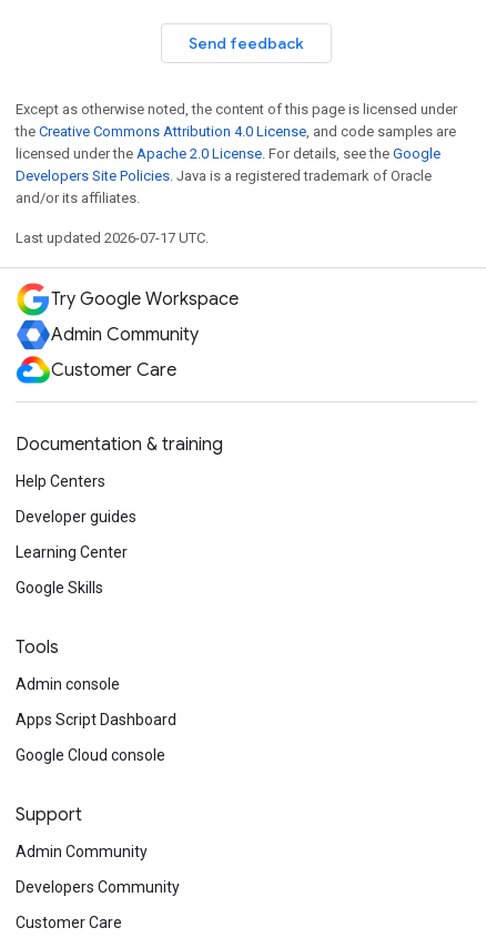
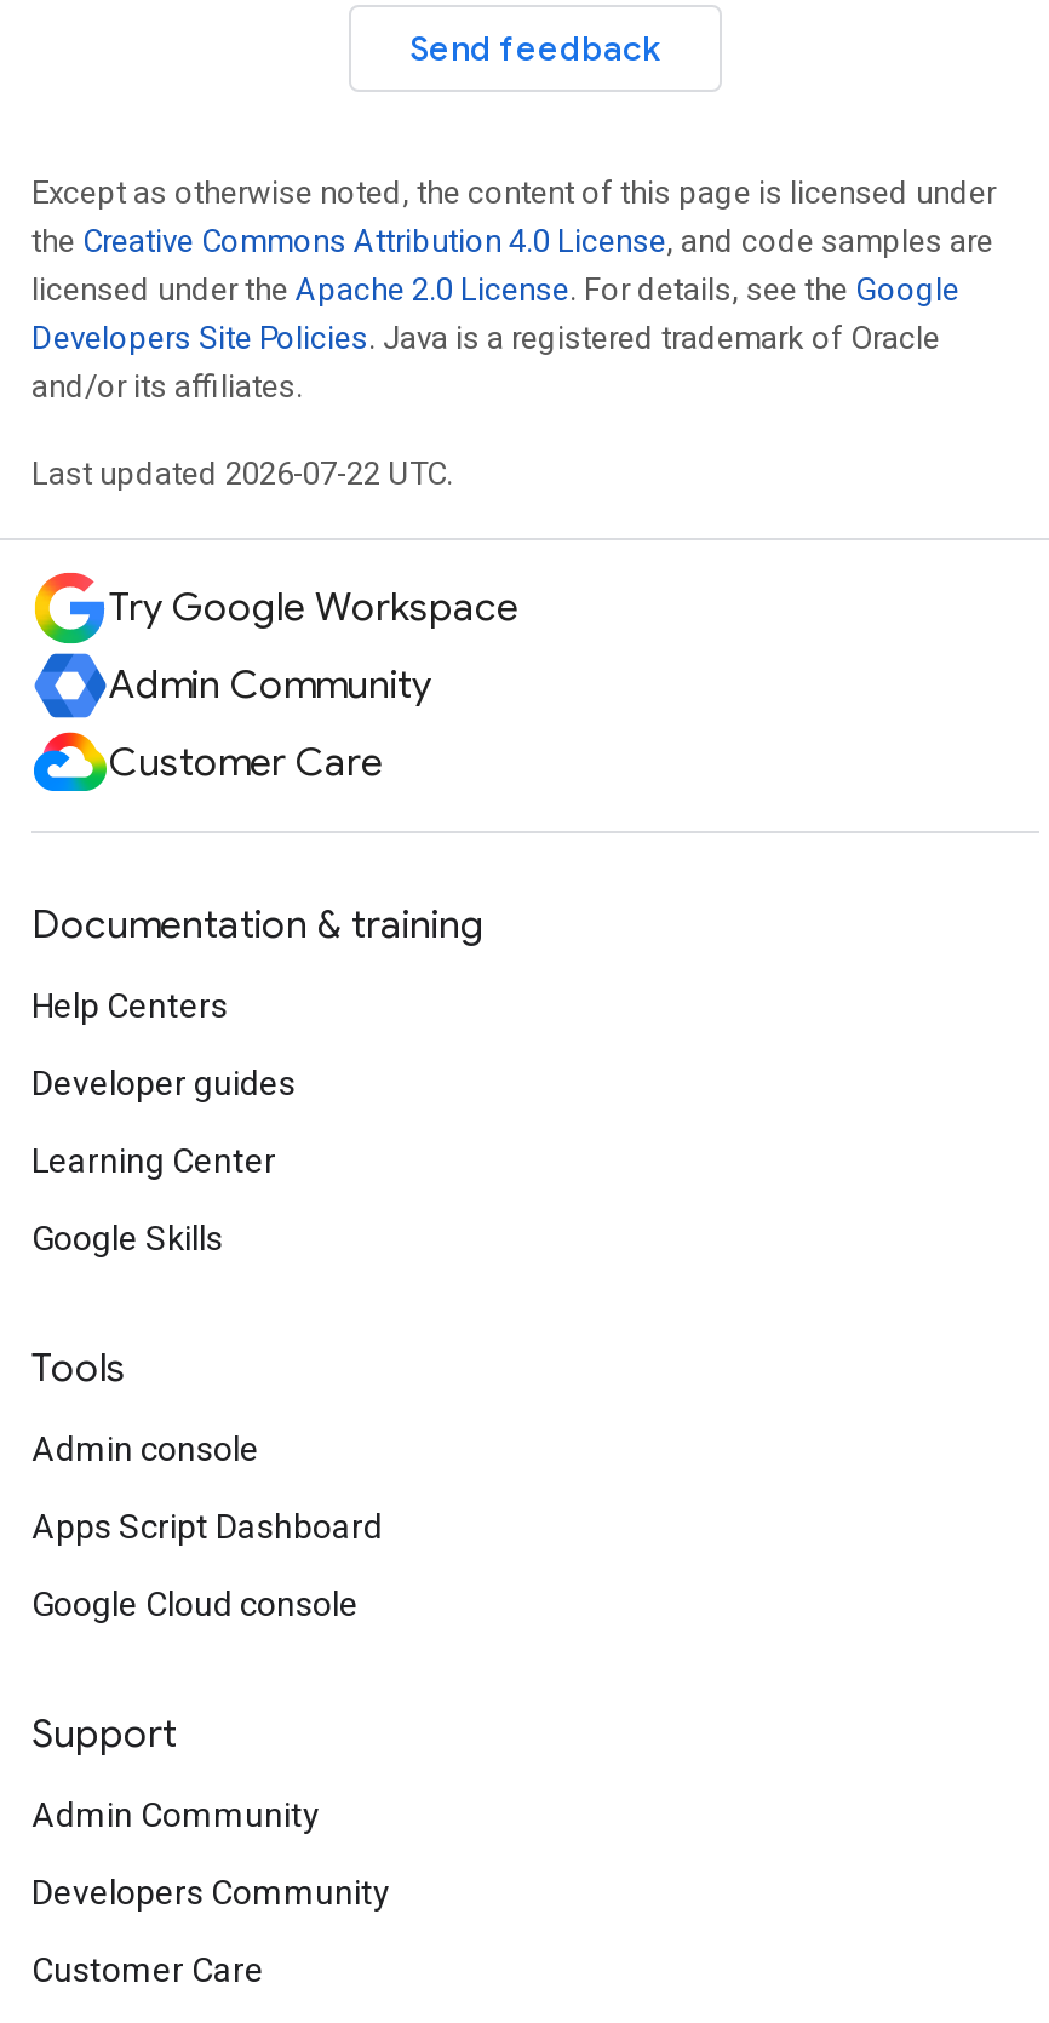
- Last updated 2026-07-17 UTC.
+ Last updated 2026-07-22 UTC.
